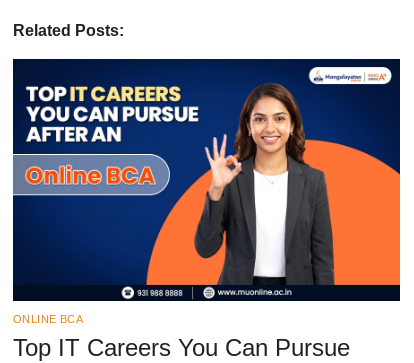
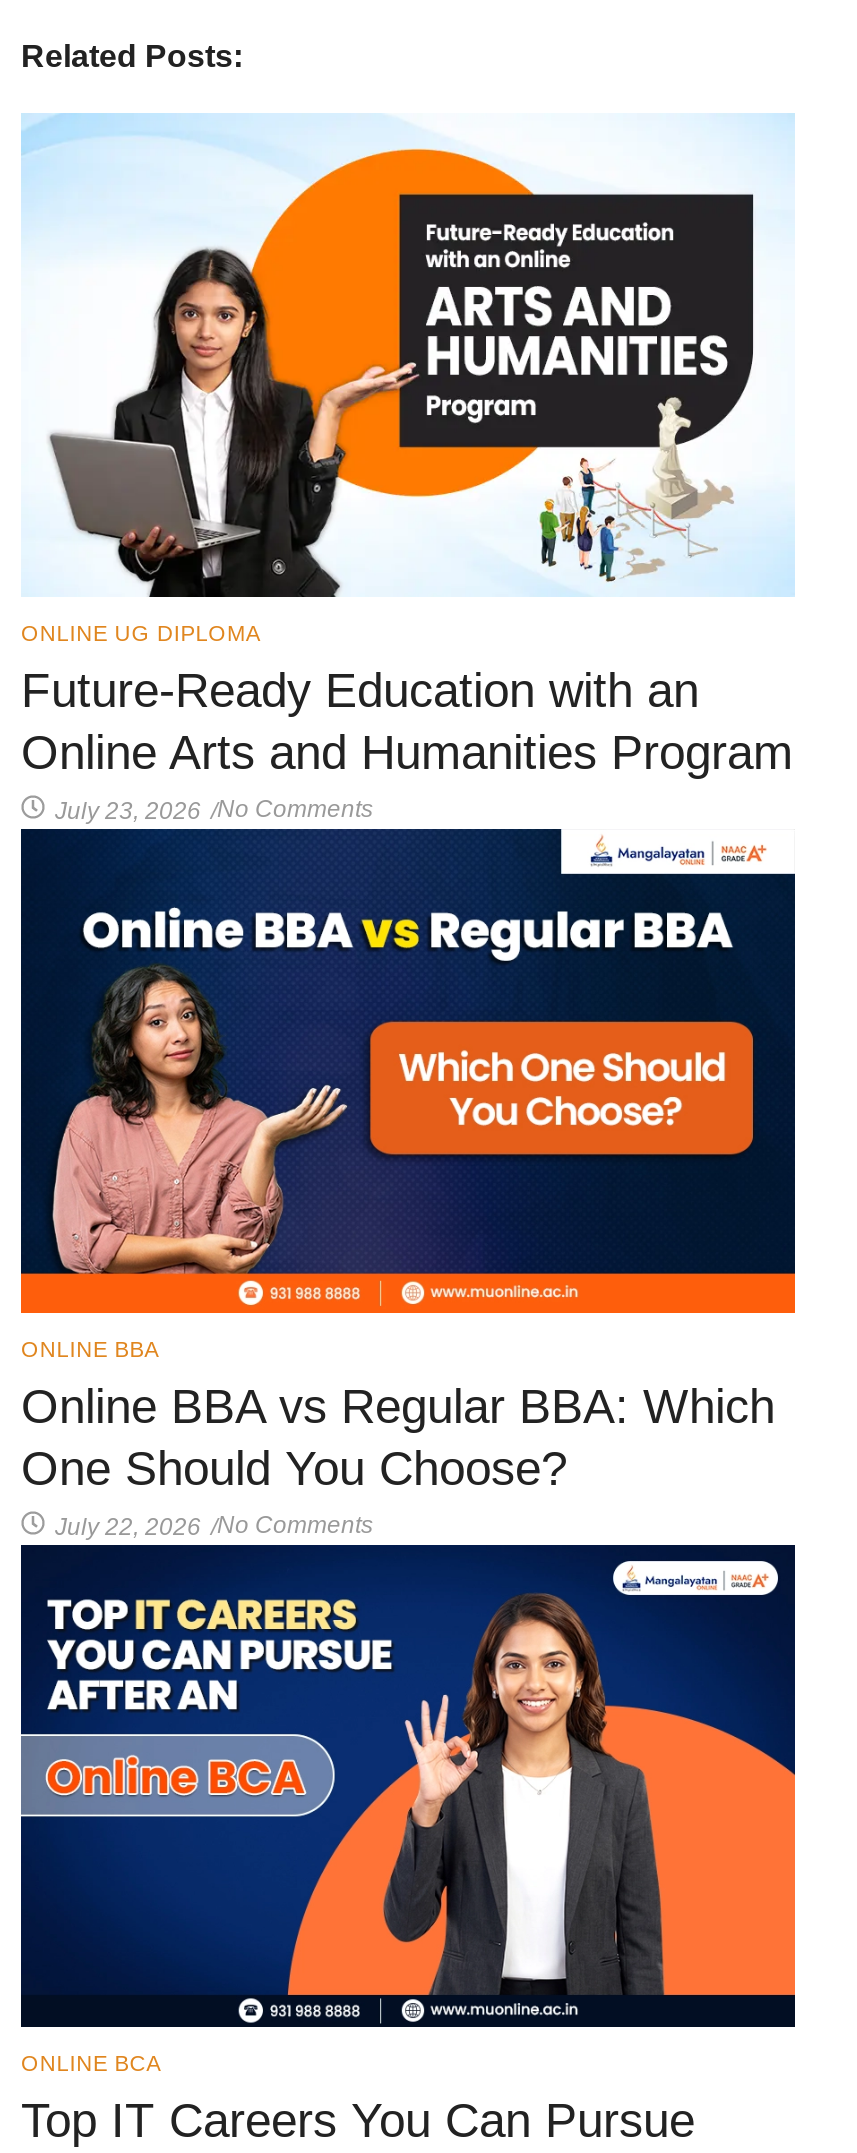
+ [image]
+ ONLINE BBA
+ Online BBA vs Regular BBA: Which
+ One Should You Choose?
+ July 22, 2026 /No Comments

+ [image]
+ ONLINE UG DIPLOMA
+ Future-Ready Education with an
+ Online Arts and Humanities Program
+ July 23, 2026 /No Comments
